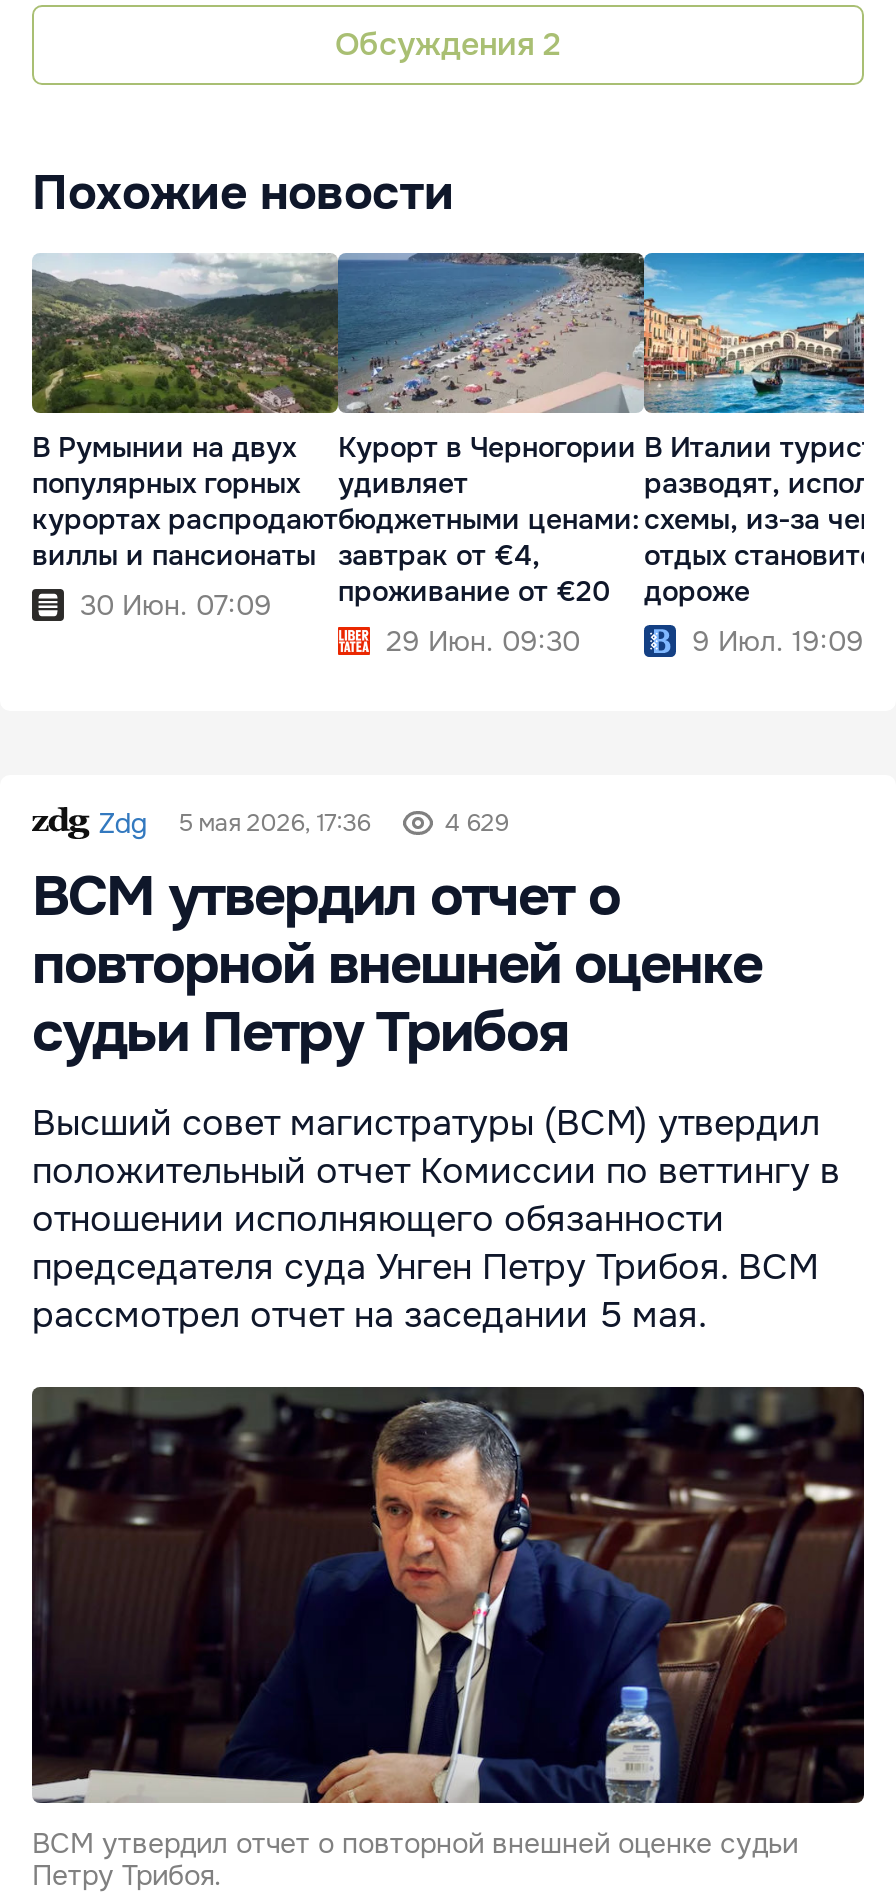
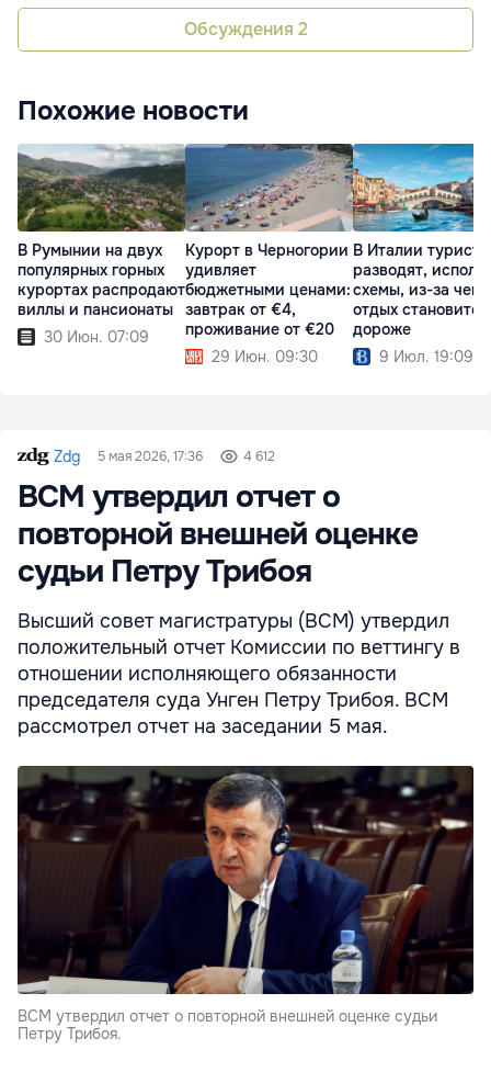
- 4 629
+ 4 612
